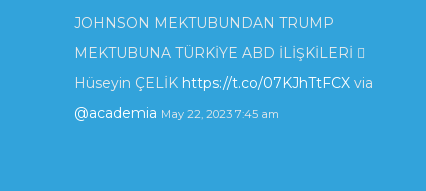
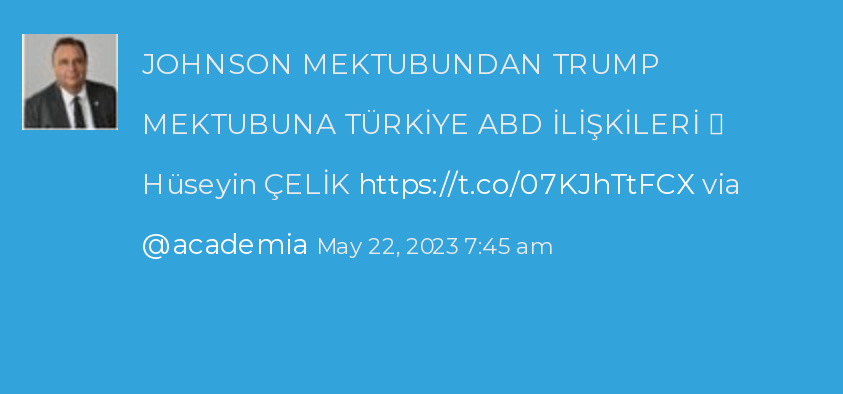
+ [image]
